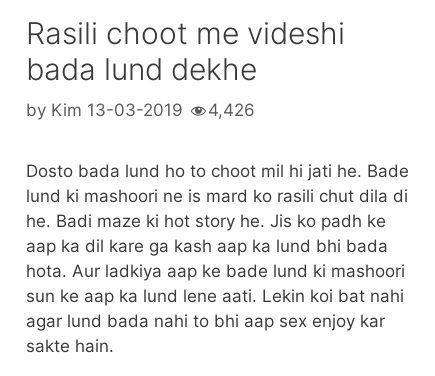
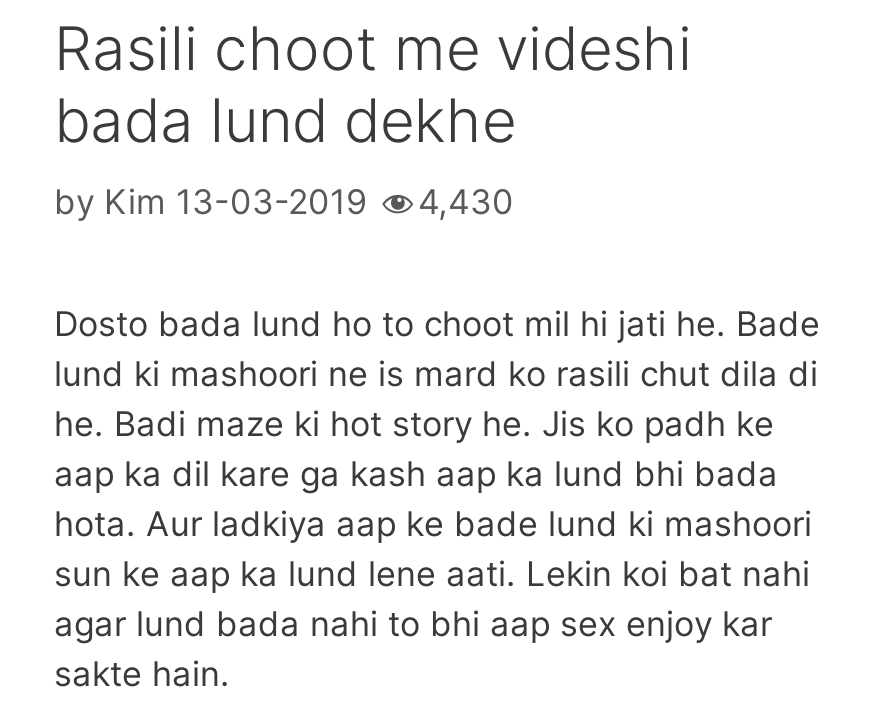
- by Kim 13-03-2019 4,426
+ by Kim 13-03-2019 4,430
